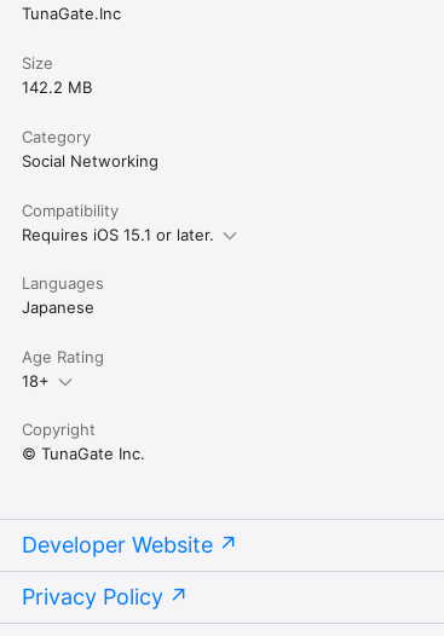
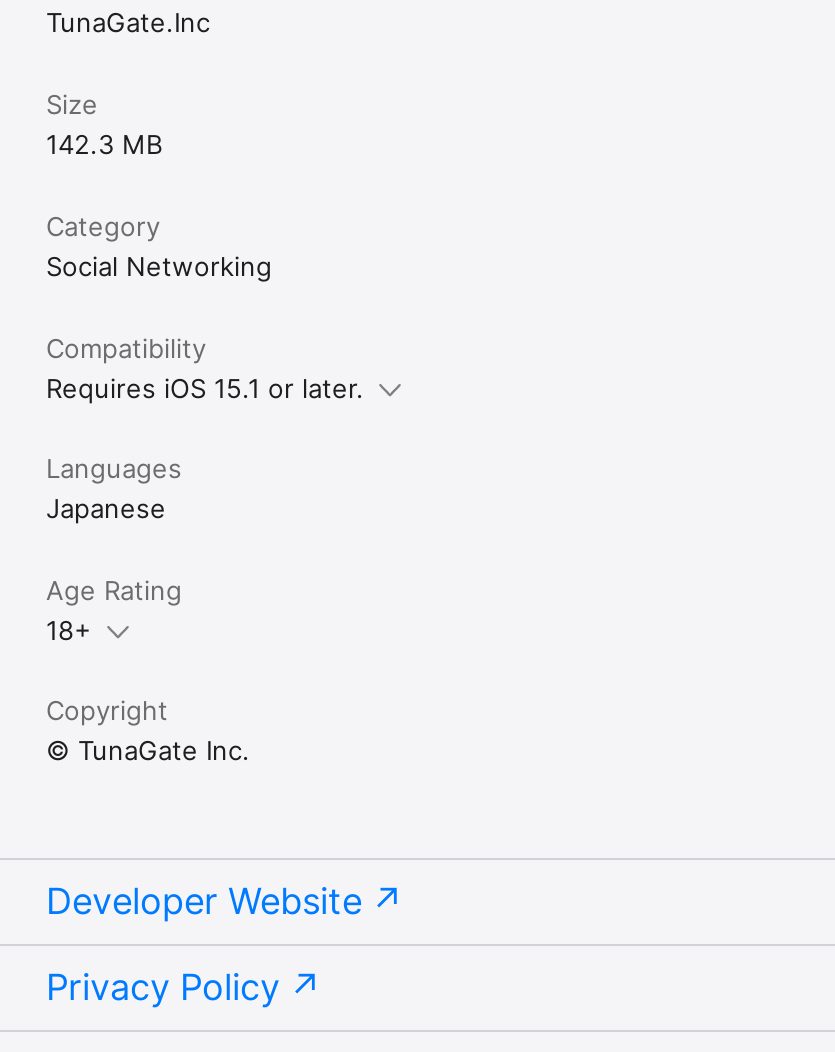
- 142.2 MB
+ 142.3 MB
